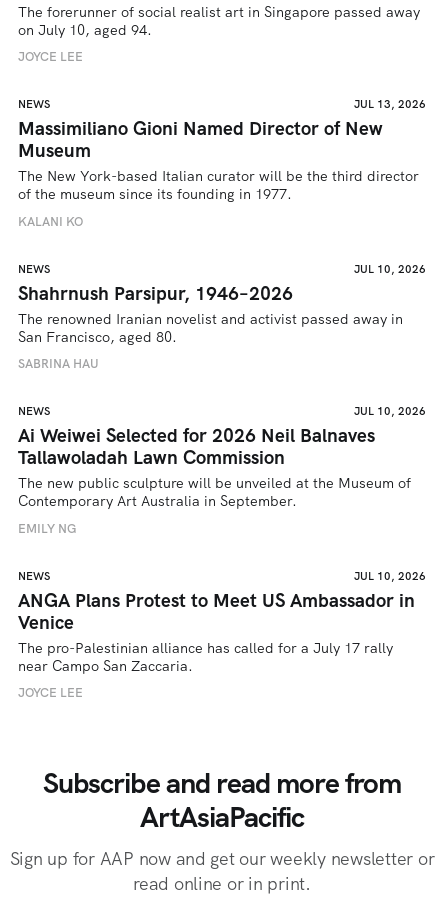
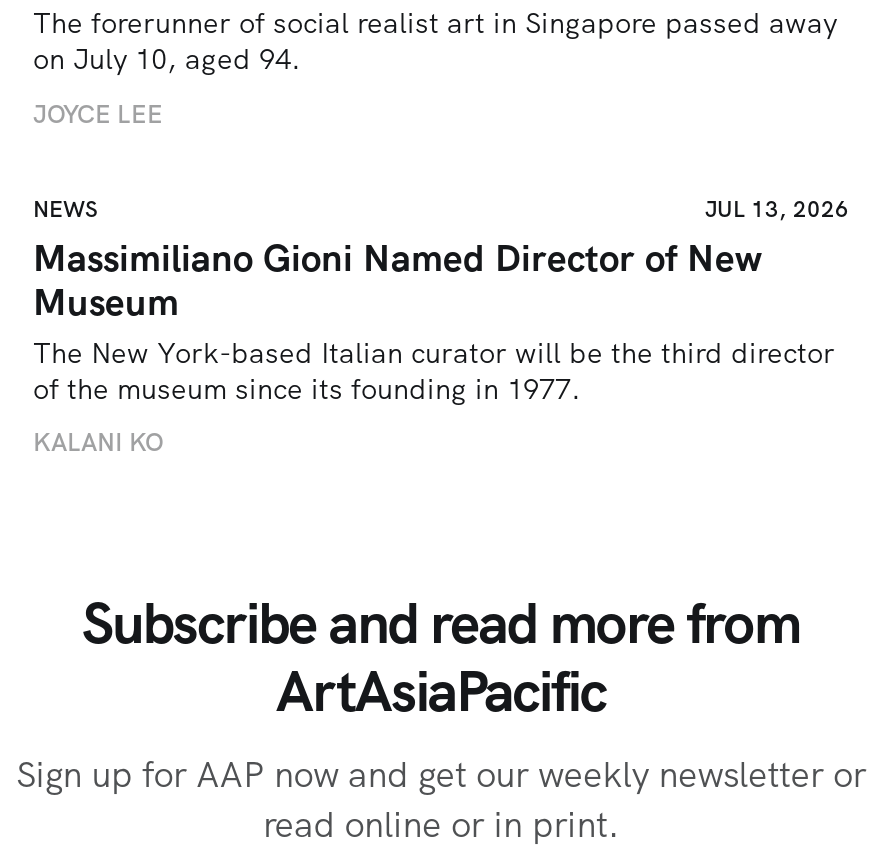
- NEWS
- JUL 10, 2026
- Shahrnush Parsipur, 1946–2026
- The renowned Iranian novelist and activist passed away in
- San Francisco, aged 80.
- SABRINA HAU
- NEWS
- JUL 10, 2026
- Ai Weiwei Selected for 2026 Neil Balnaves
- Tallawoladah Lawn Commission
- The new public sculpture will be unveiled at the Museum of
- Contemporary Art Australia in September.
- EMILY NG
- NEWS
- JUL 10, 2026
- ANGA Plans Protest to Meet US Ambassador in
- Venice
- The pro-Palestinian alliance has called for a July 17 rally
- near Campo San Zaccaria.
- JOYCE LEE
